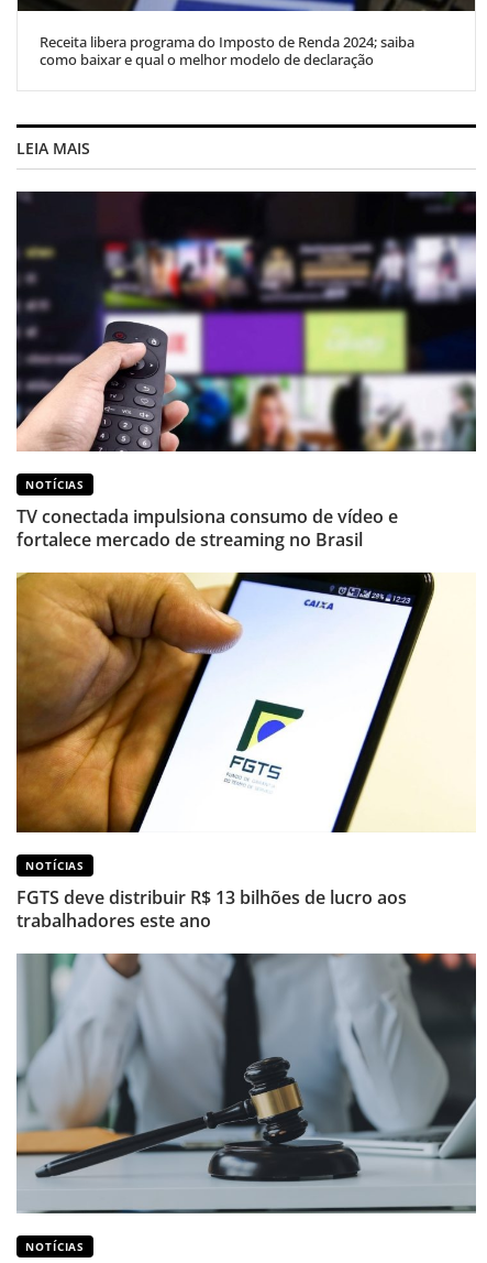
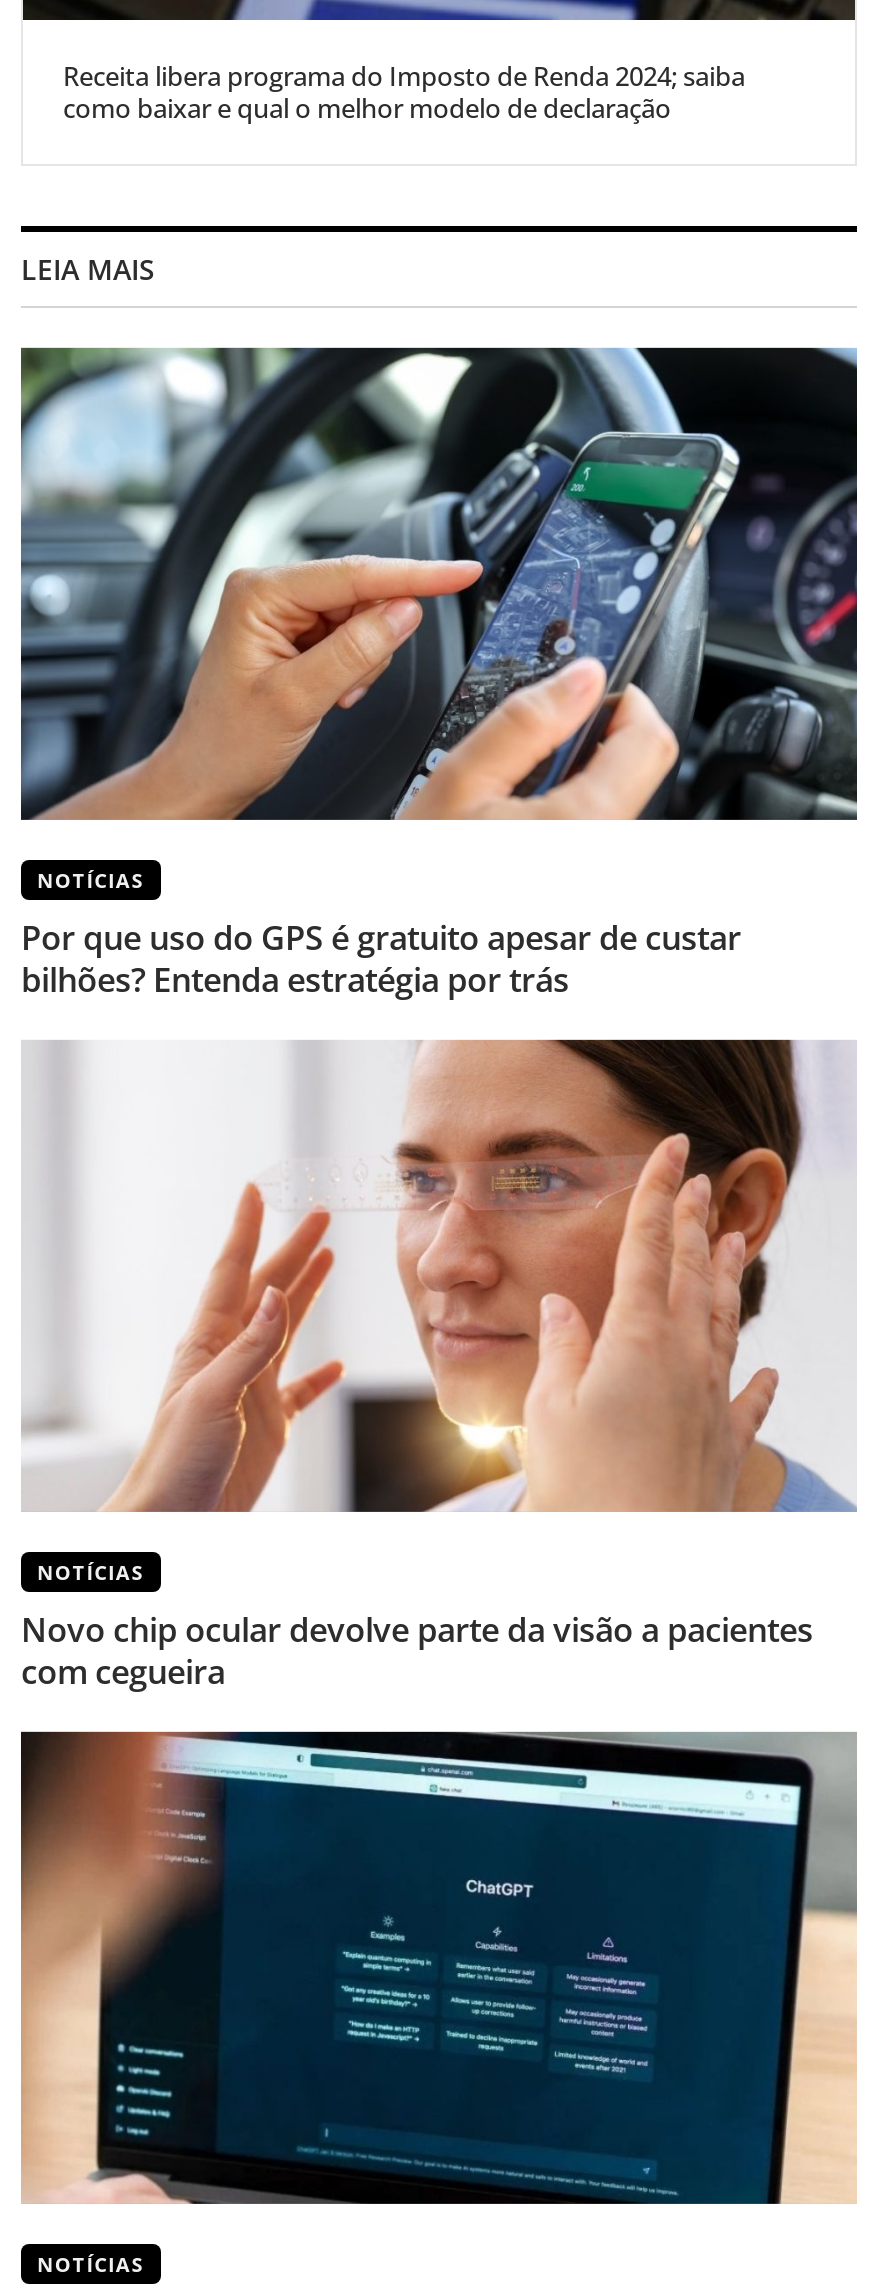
- [image]
+ [image]

- TV conectada impulsiona consumo de vídeo e
- fortalece mercado de streaming no Brasil
+ Por que uso do GPS é gratuito apesar de custar
+ bilhões? Entenda estratégia por trás

- [image]
+ [image]

- FGTS deve distribuir R$ 13 bilhões de lucro aos
- trabalhadores este ano
+ Novo chip ocular devolve parte da visão a pacientes
+ com cegueira

- [image]
+ [image]
